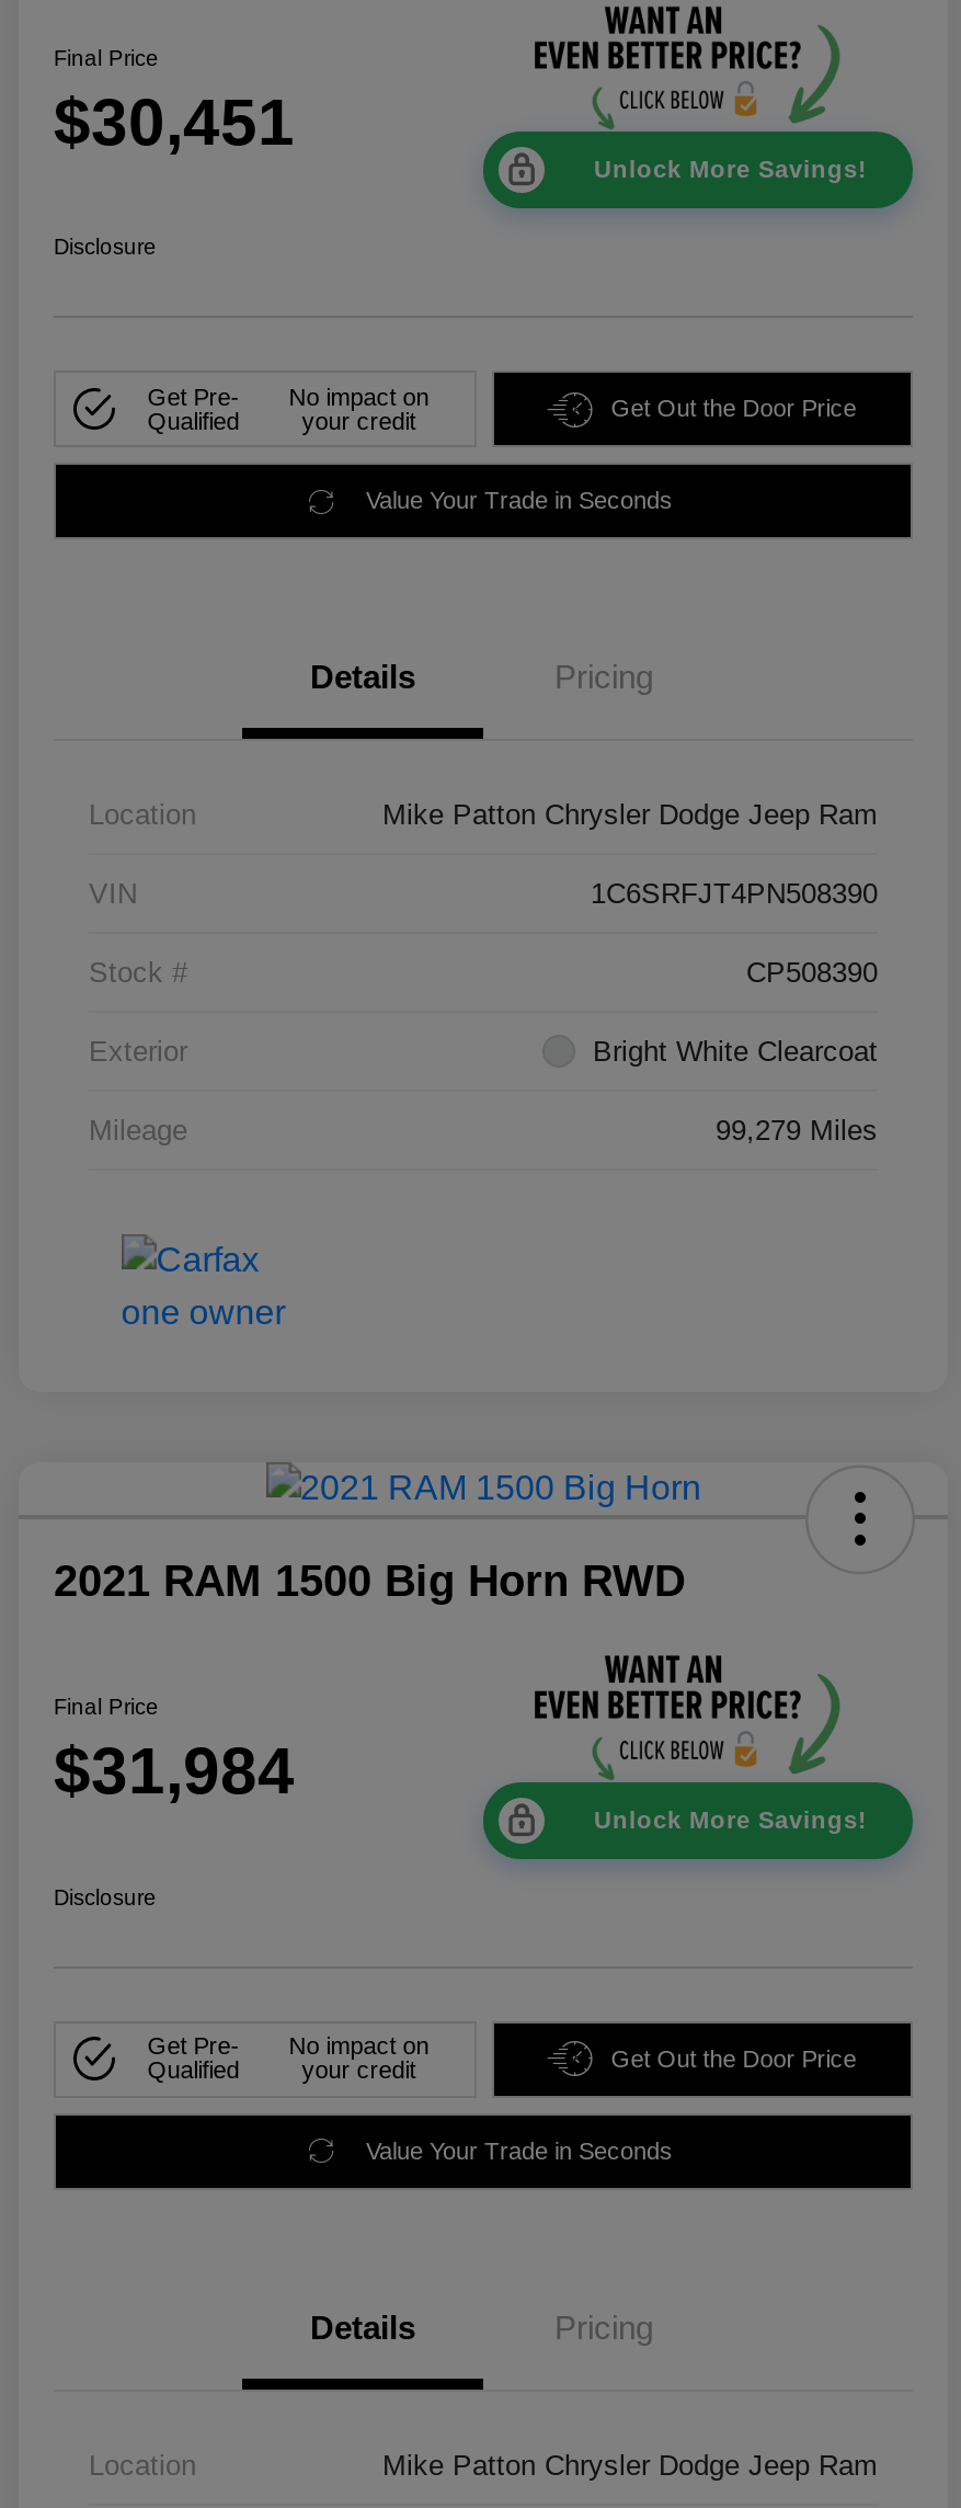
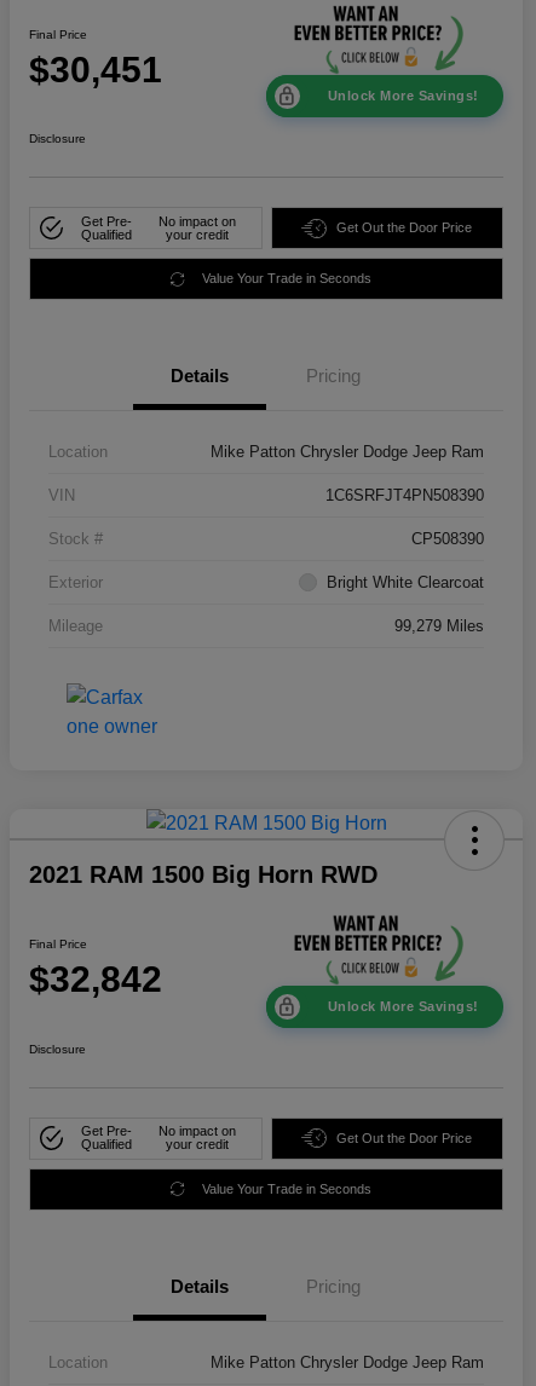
- $31,984
+ $32,842
